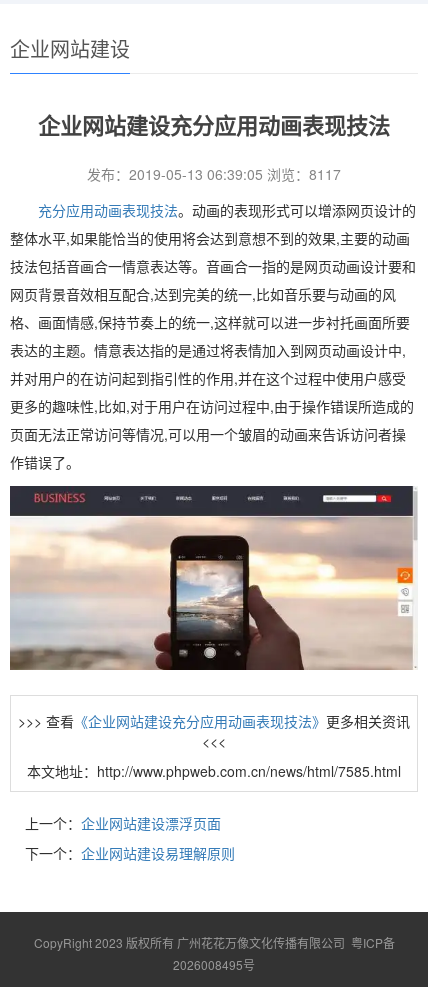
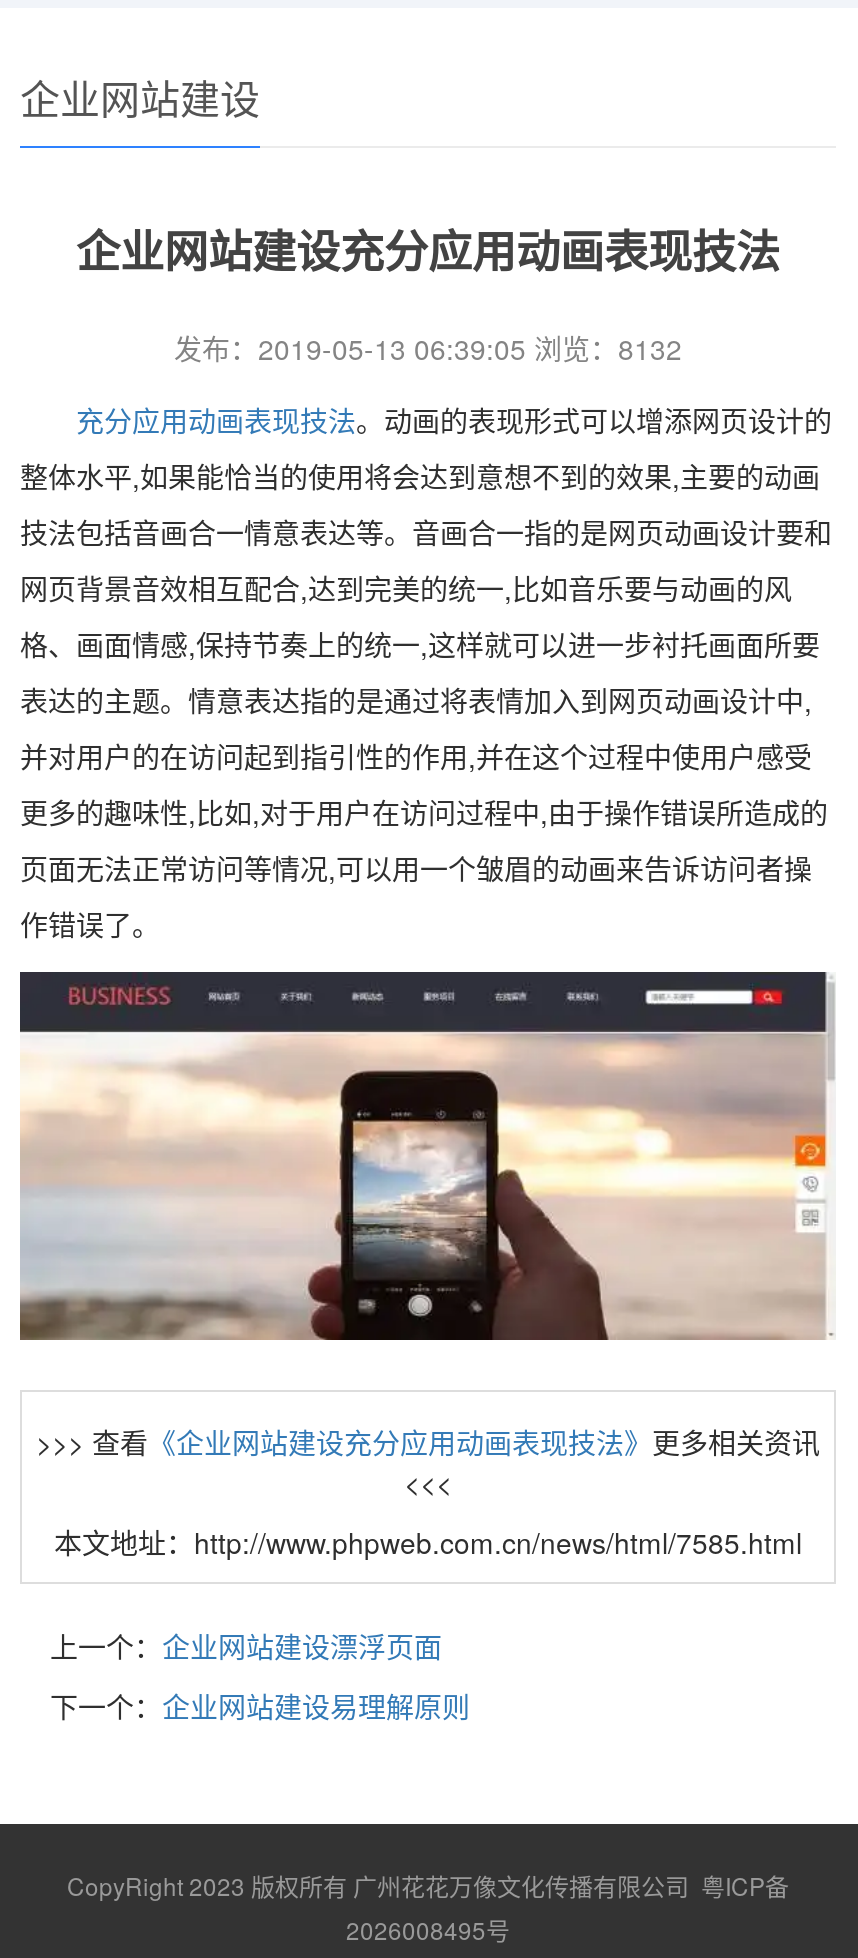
- 发布：2019-05-13 06:39:05 浏览：8117
+ 发布：2019-05-13 06:39:05 浏览：8132
